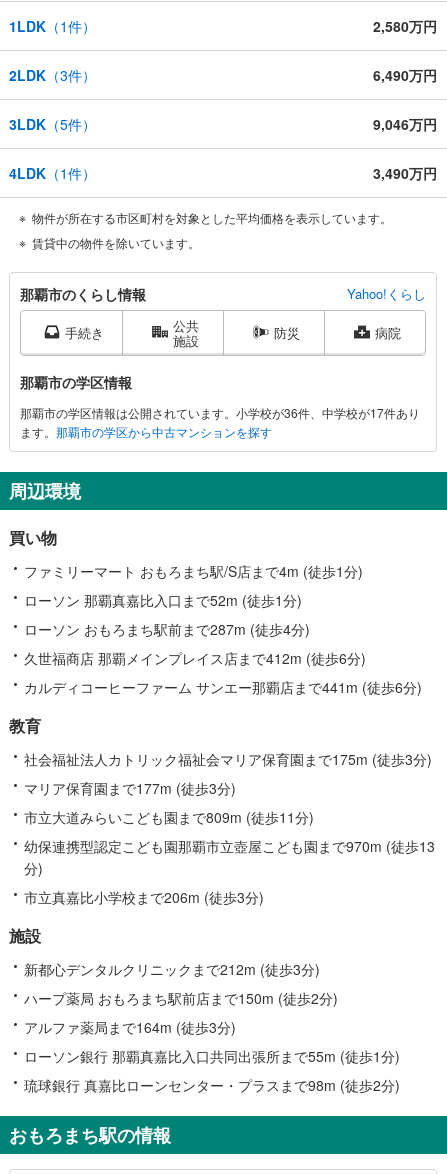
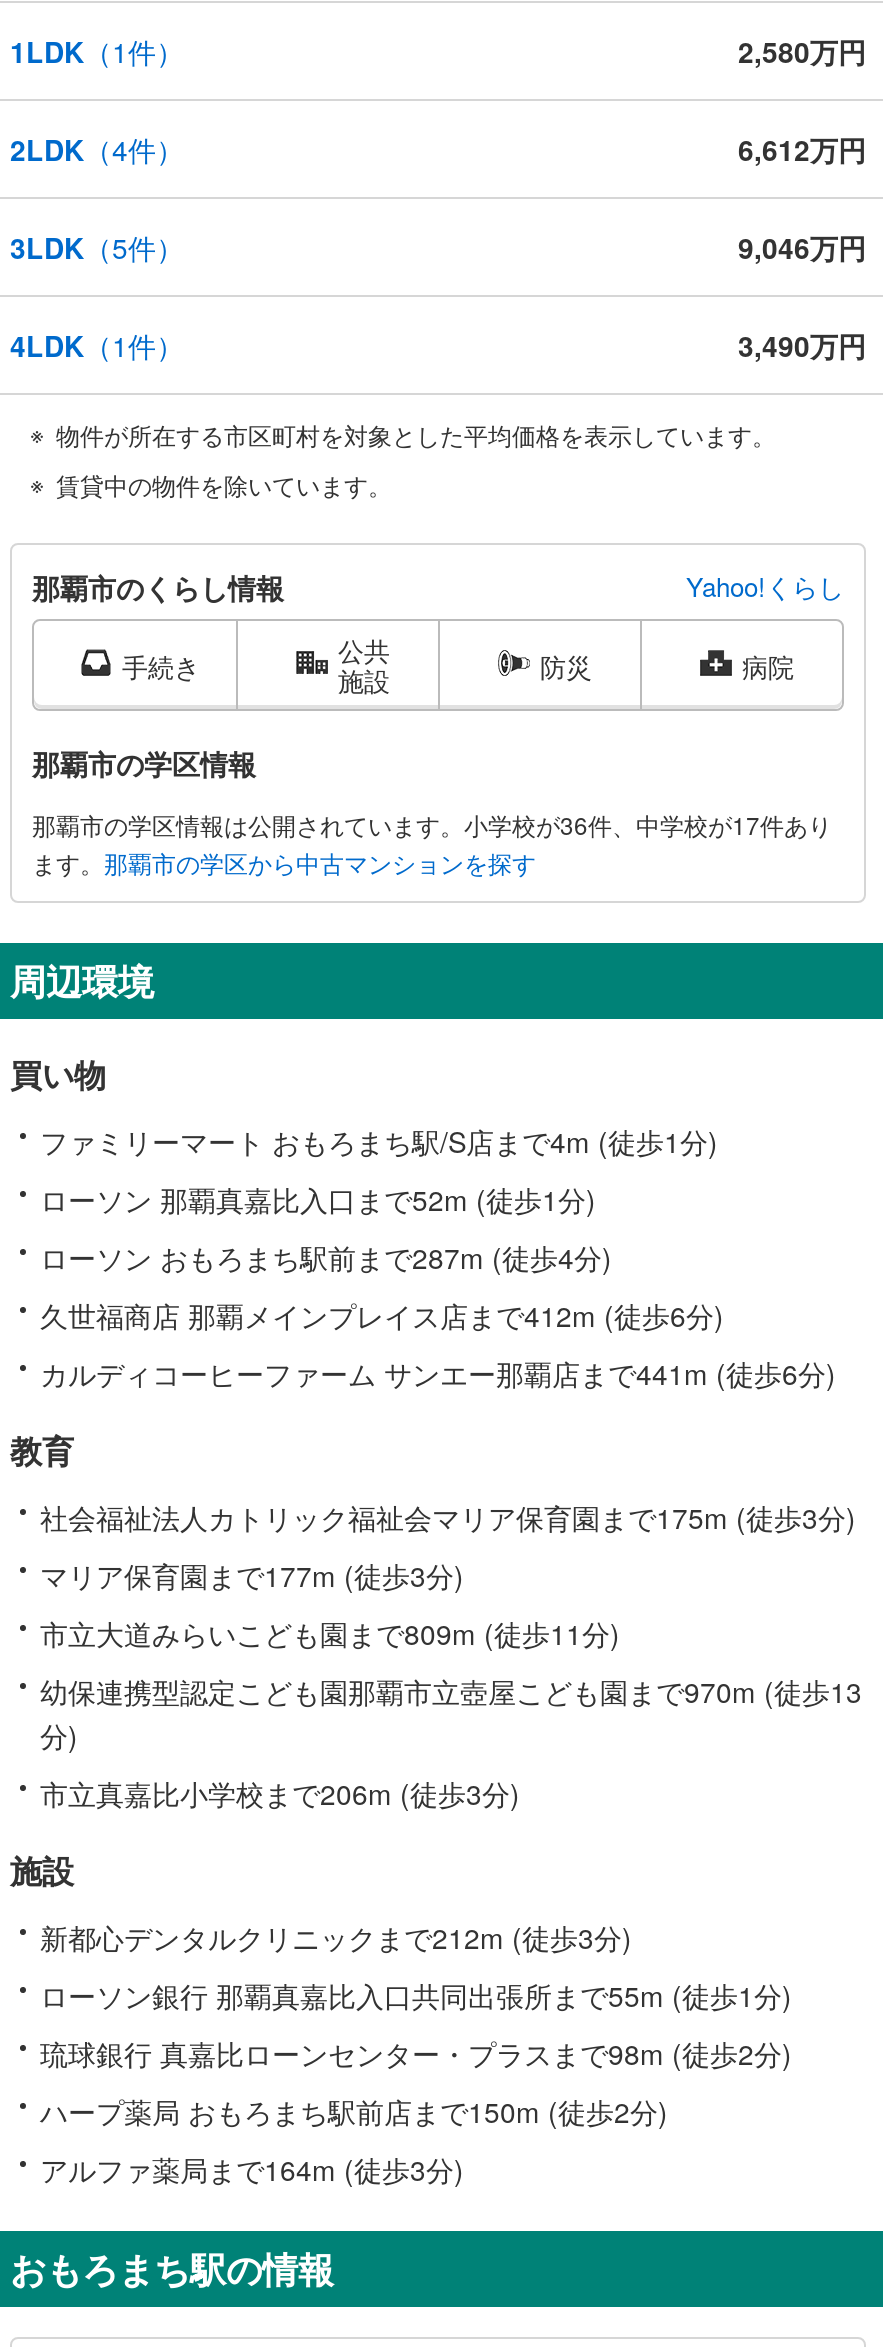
- 2LDK（3件）
+ 2LDK（4件）

- 6,490万円
+ 6,612万円

moved down: ハープ薬局 おもろまち駅前店まで150m (徒歩2分) | アルファ薬局まで164m (徒歩3分)

moved up: ローソン銀行 那覇真嘉比入口共同出張所まで55m (徒歩1分) | 琉球銀行 真嘉比ローンセンター・プラスまで98m (徒歩2分)
